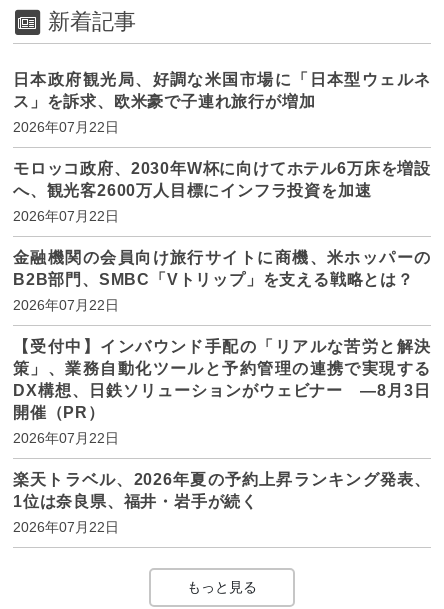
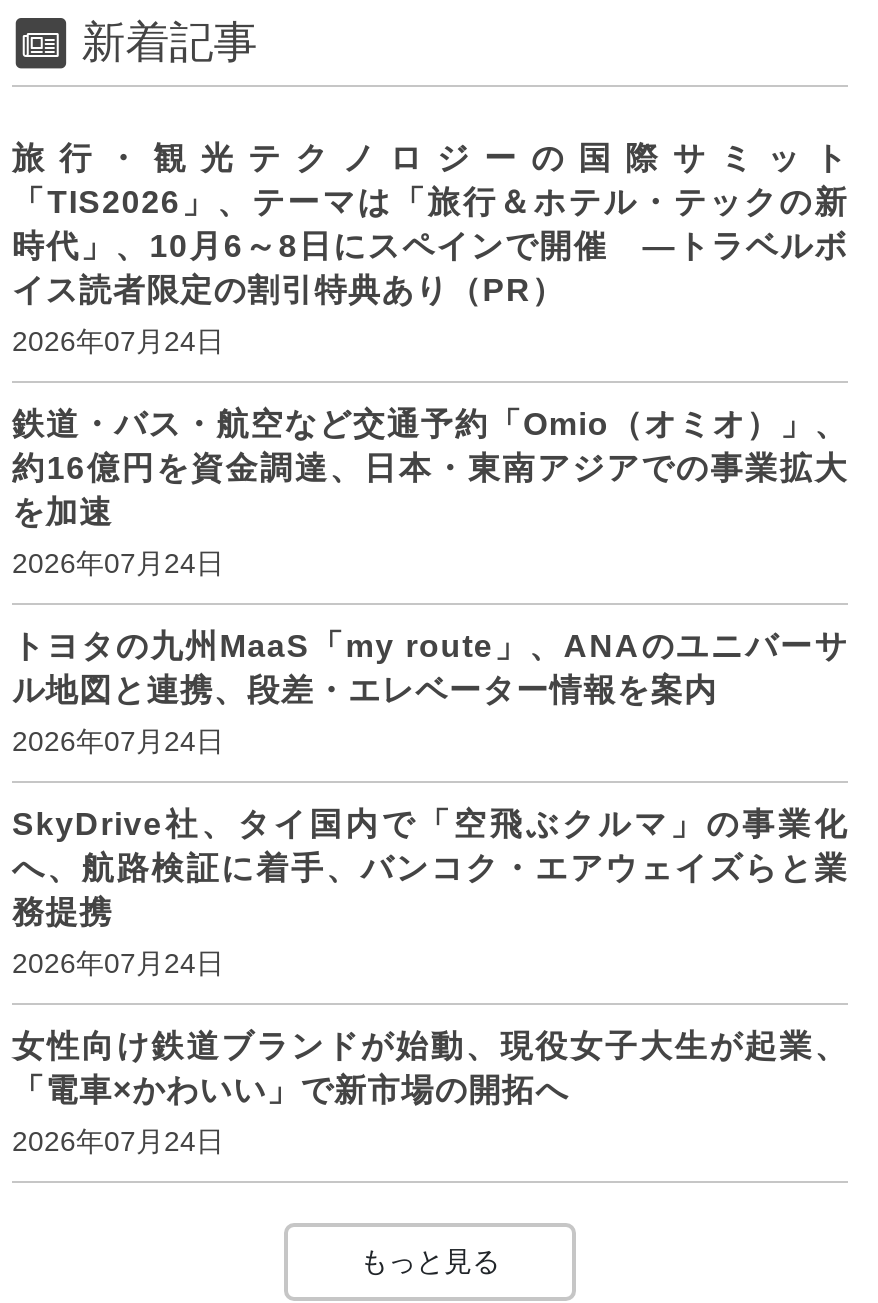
- 日本政府観光局、好調な米国市場に「日本型ウェルネ
- ス」を訴求、欧米豪で子連れ旅行が増加
+ 旅行・観光テクノロジーの国際サミット
+ 「TIS2026」、テーマは「旅行＆ホテル・テックの新
+ 時代」、10月6～8日にスペインで開催 ―トラベルボ
+ イス読者限定の割引特典あり（PR）

- 2026年07月22日
+ 2026年07月24日

- モロッコ政府、2030年W杯に向けてホテル6万床を増設
- へ、観光客2600万人目標にインフラ投資を加速
+ 鉄道・バス・航空など交通予約「Omio（オミオ）」、
+ 約16億円を資金調達、日本・東南アジアでの事業拡大
+ を加速

- 2026年07月22日
+ 2026年07月24日

- 金融機関の会員向け旅行サイトに商機、米ホッパーの
- B2B部門、SMBC「Vトリップ」を支える戦略とは？
+ トヨタの九州MaaS「my route」、ANAのユニバーサ
+ ル地図と連携、段差・エレベーター情報を案内

- 2026年07月22日
+ 2026年07月24日

- 【受付中】インバウンド手配の「リアルな苦労と解決
- 策」、業務自動化ツールと予約管理の連携で実現する
- DX構想、日鉄ソリューションがウェビナー ―8月3日
- 開催（PR）
+ SkyDrive社、タイ国内で「空飛ぶクルマ」の事業化
+ へ、航路検証に着手、バンコク・エアウェイズらと業
+ 務提携

- 2026年07月22日
+ 2026年07月24日

- 楽天トラベル、2026年夏の予約上昇ランキング発表、
- 1位は奈良県、福井・岩手が続く
+ 女性向け鉄道ブランドが始動、現役女子大生が起業、
+ 「電車×かわいい」で新市場の開拓へ

- 2026年07月22日
+ 2026年07月24日
